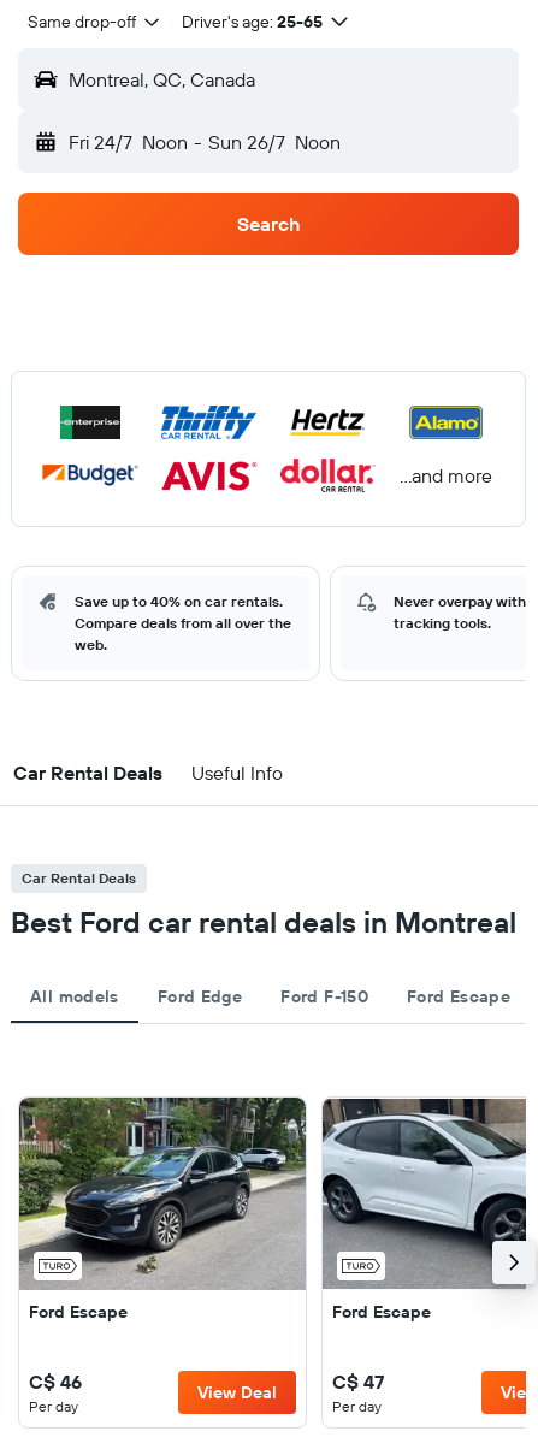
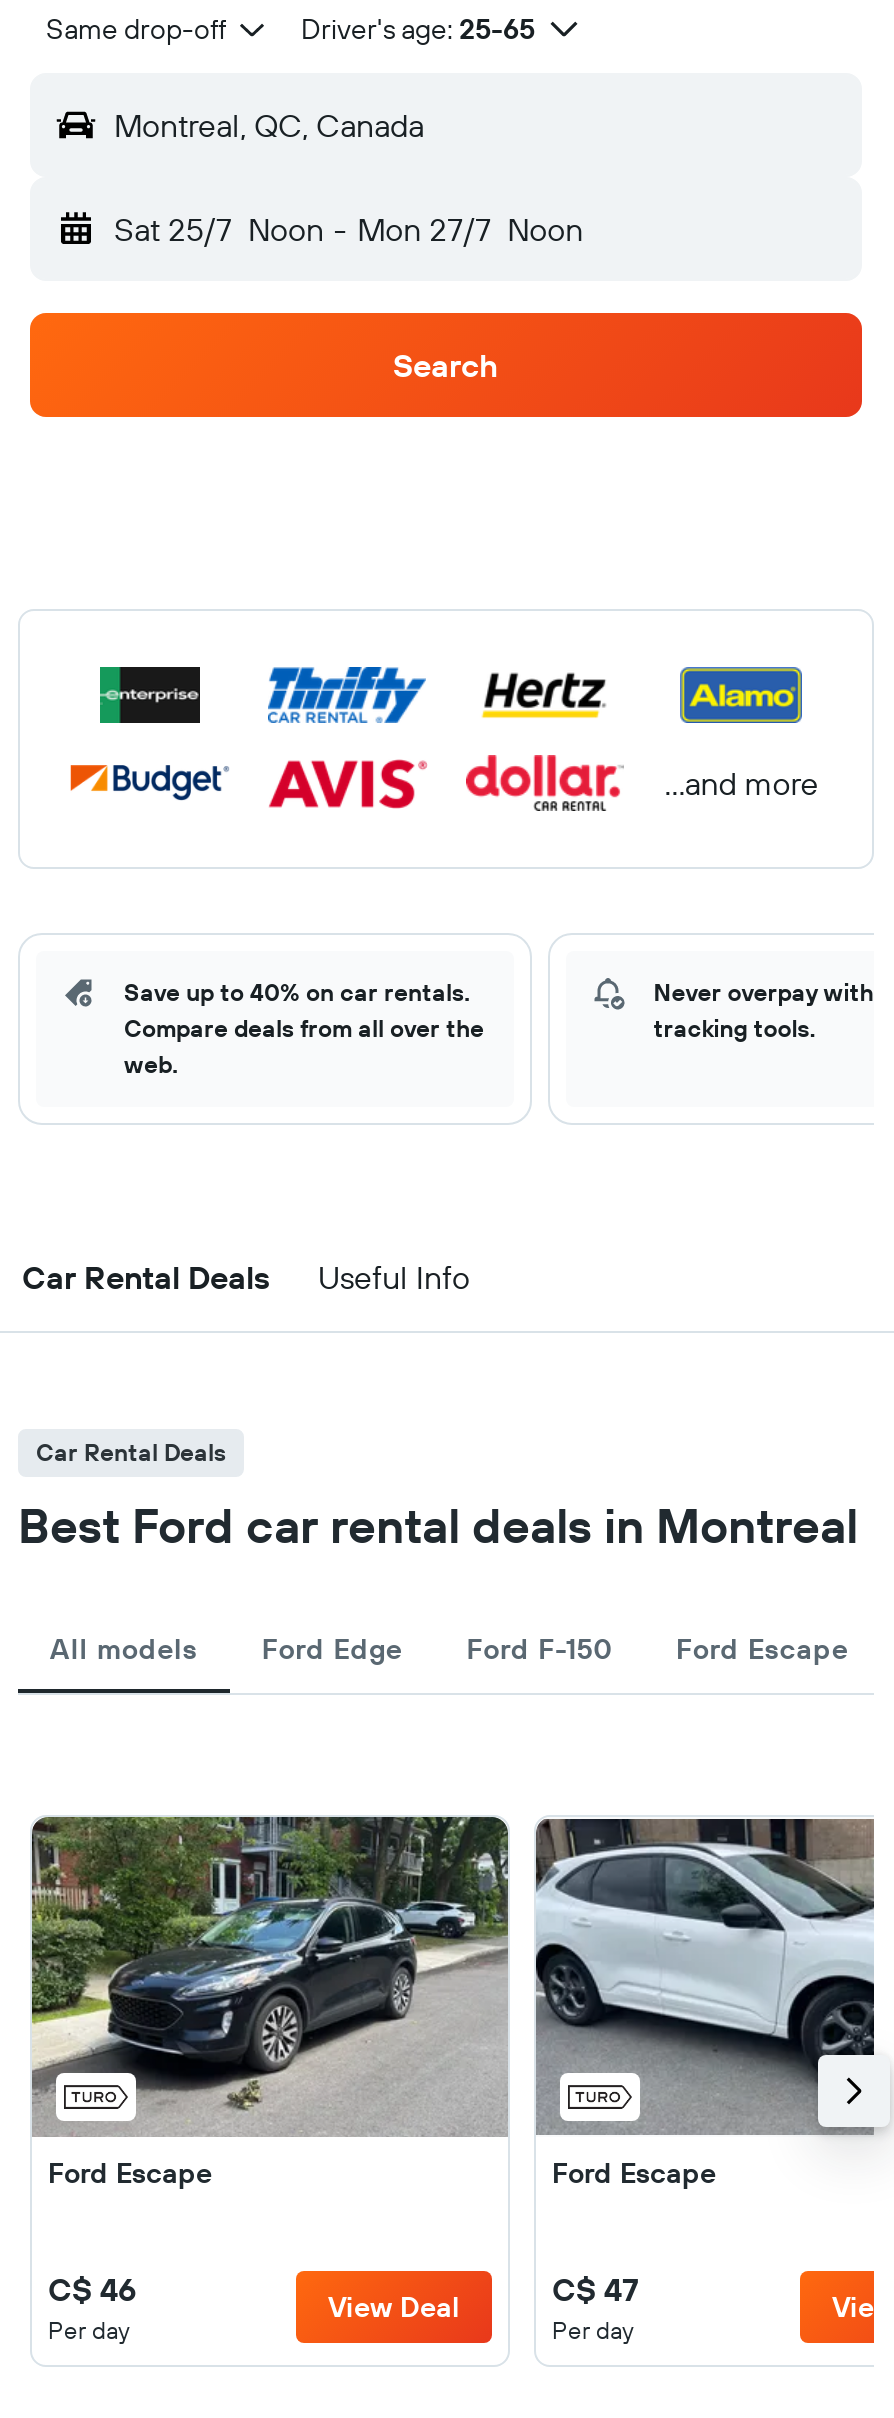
- Fri 24/7 Noon - Sun 26/7 Noon
+ Sat 25/7 Noon - Mon 27/7 Noon
